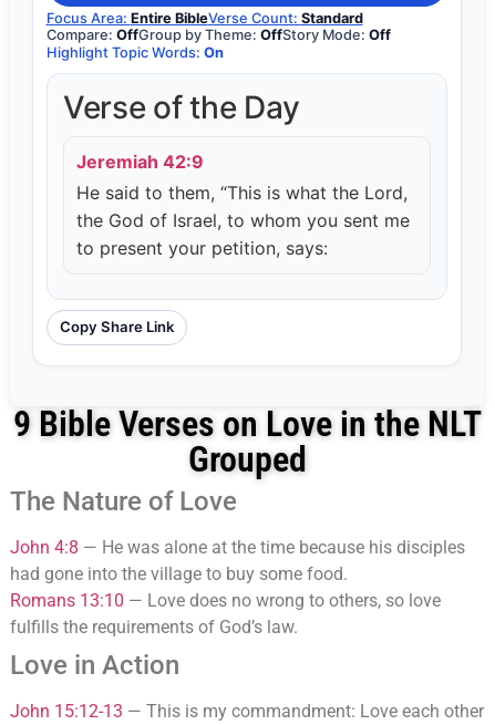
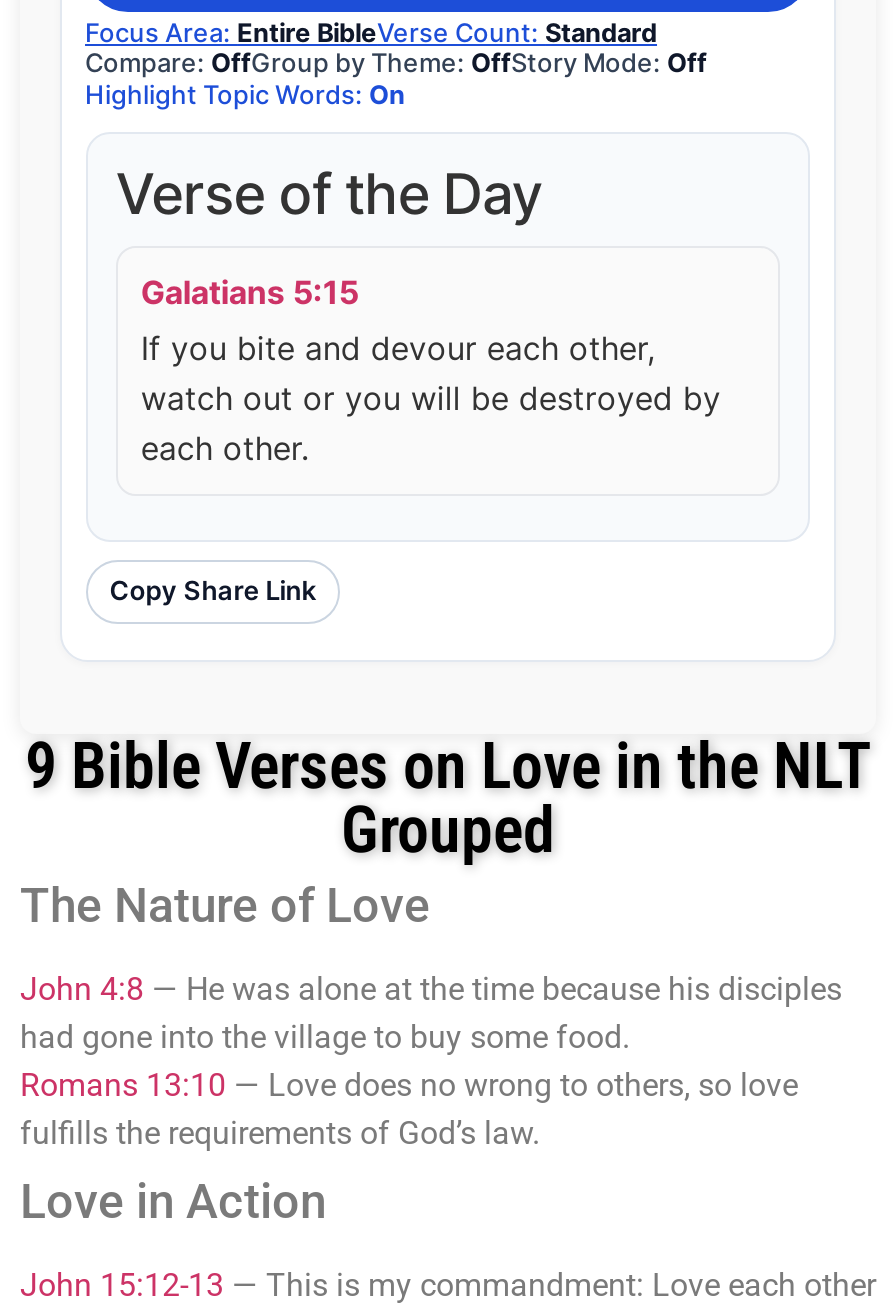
- Jeremiah 42:9
- He said to them, “This is what the Lord,
- the God of Israel, to whom you sent me
- to present your petition, says:
+ Galatians 5:15
+ If you bite and devour each other,
+ watch out or you will be destroyed by
+ each other.
